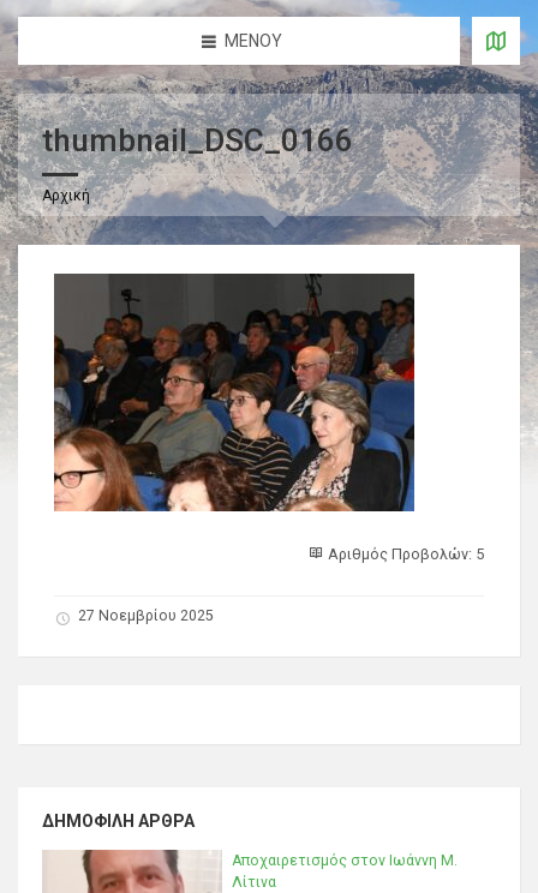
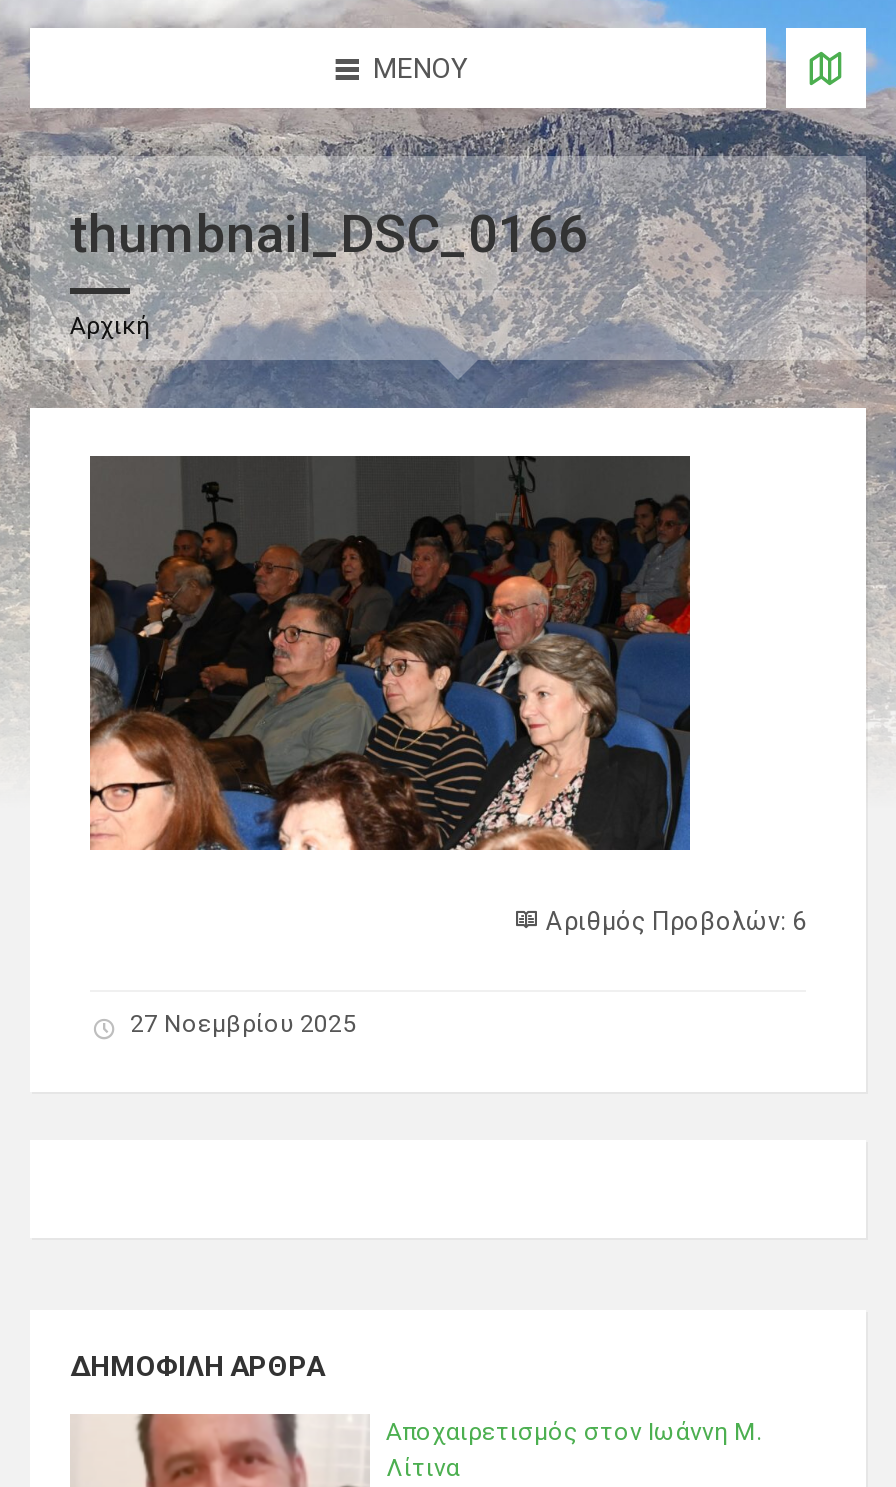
- Αριθμός Προβολών: 5
+ Αριθμός Προβολών: 6
